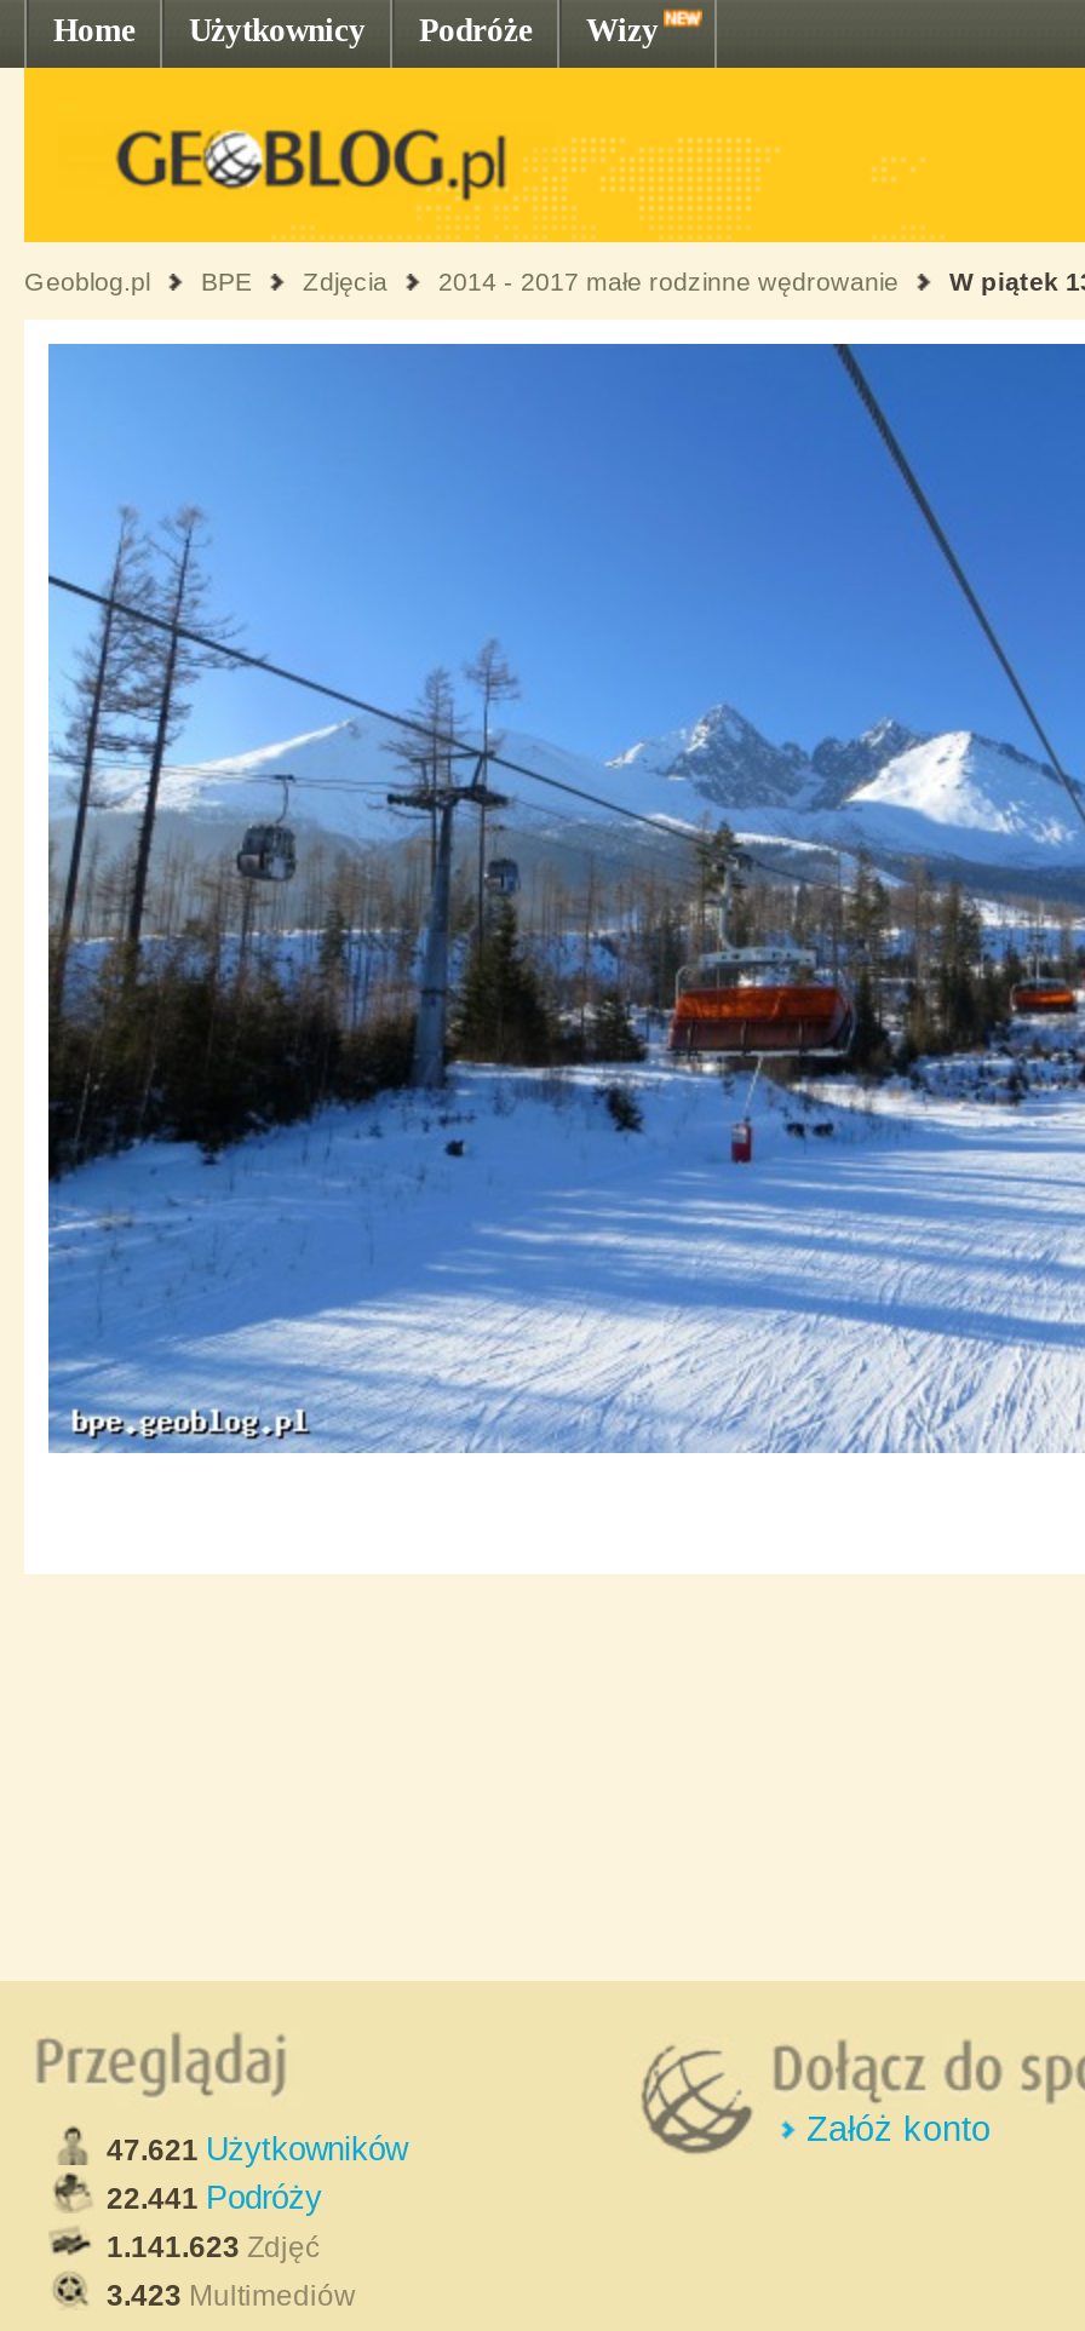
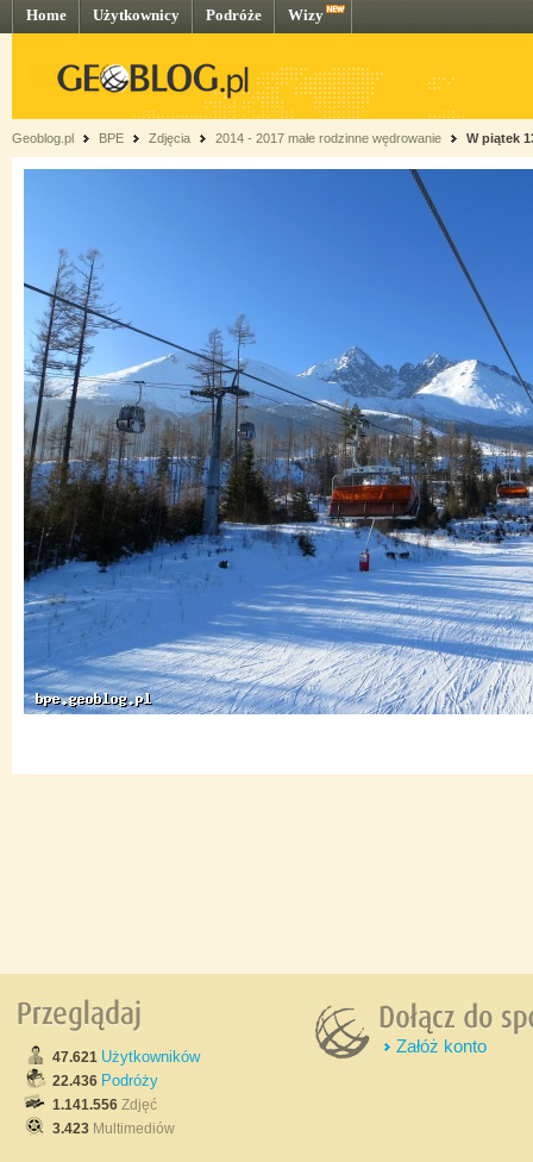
- 22.441 Podróży
+ 22.436 Podróży

- 1.141.623 Zdjęć
+ 1.141.556 Zdjęć
